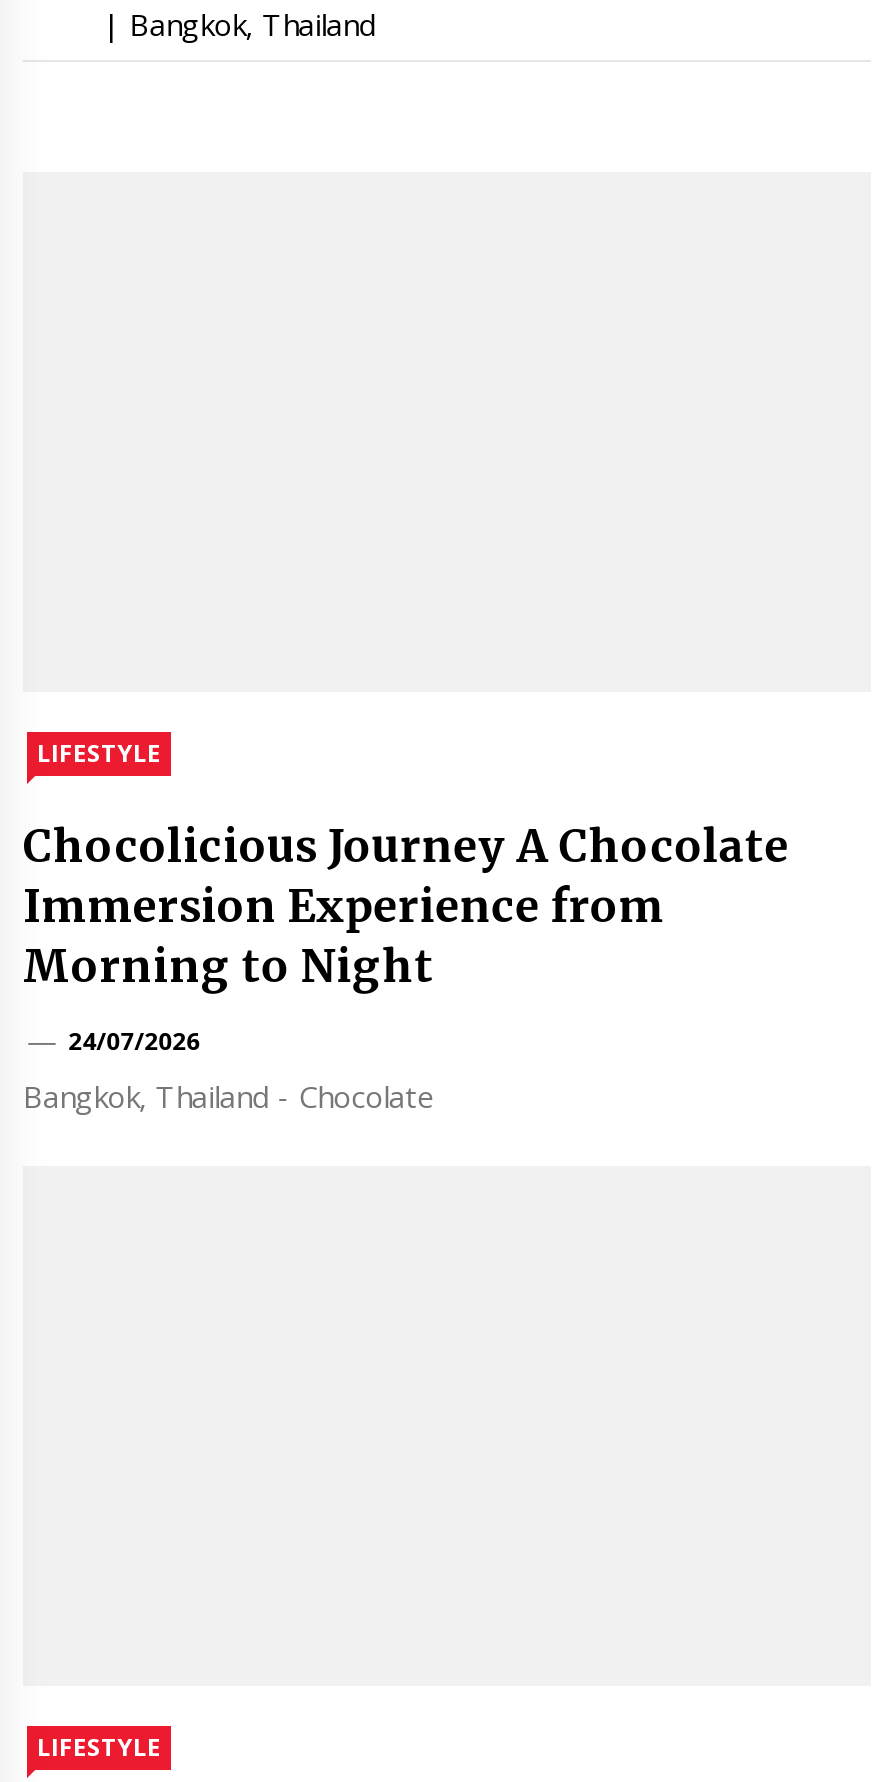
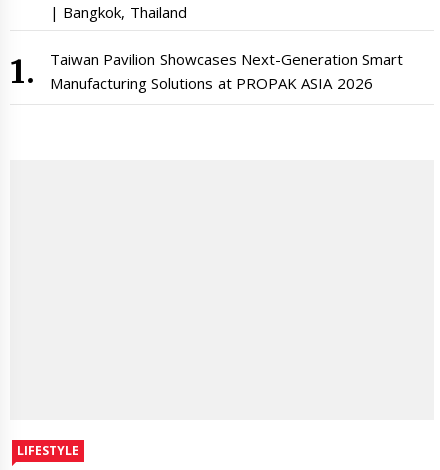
- LIFESTYLE
- Chocolicious Journey A Chocolate
- Immersion Experience from
- Morning to Night
- 24/07/2026
- Bangkok, Thailand - Chocolate
+ Taiwan Pavilion Showcases Next-Generation Smart
+ Manufacturing Solutions at PROPAK ASIA 2026
